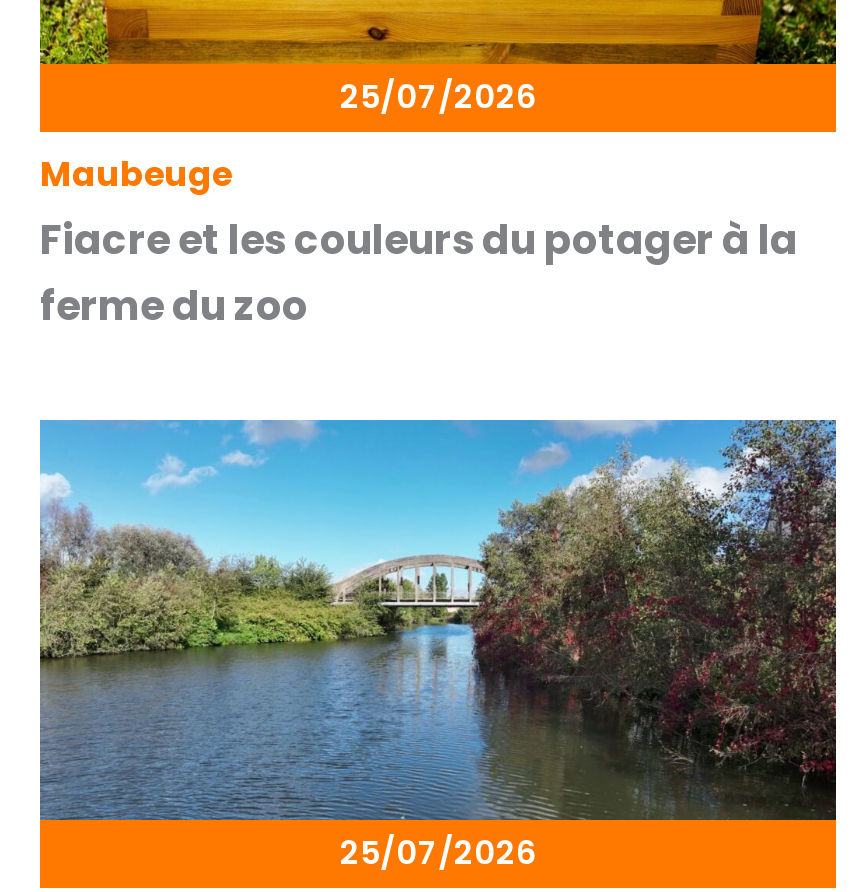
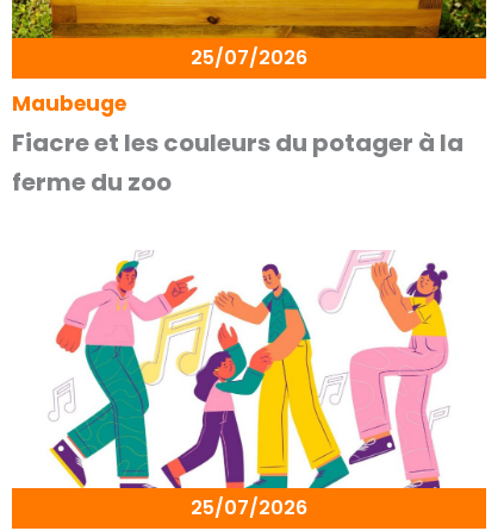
- [image]
+ [image]
